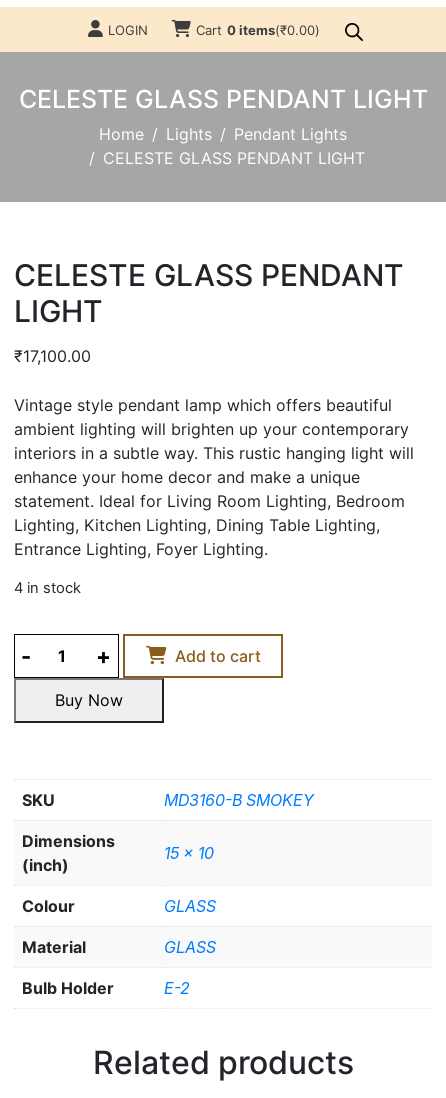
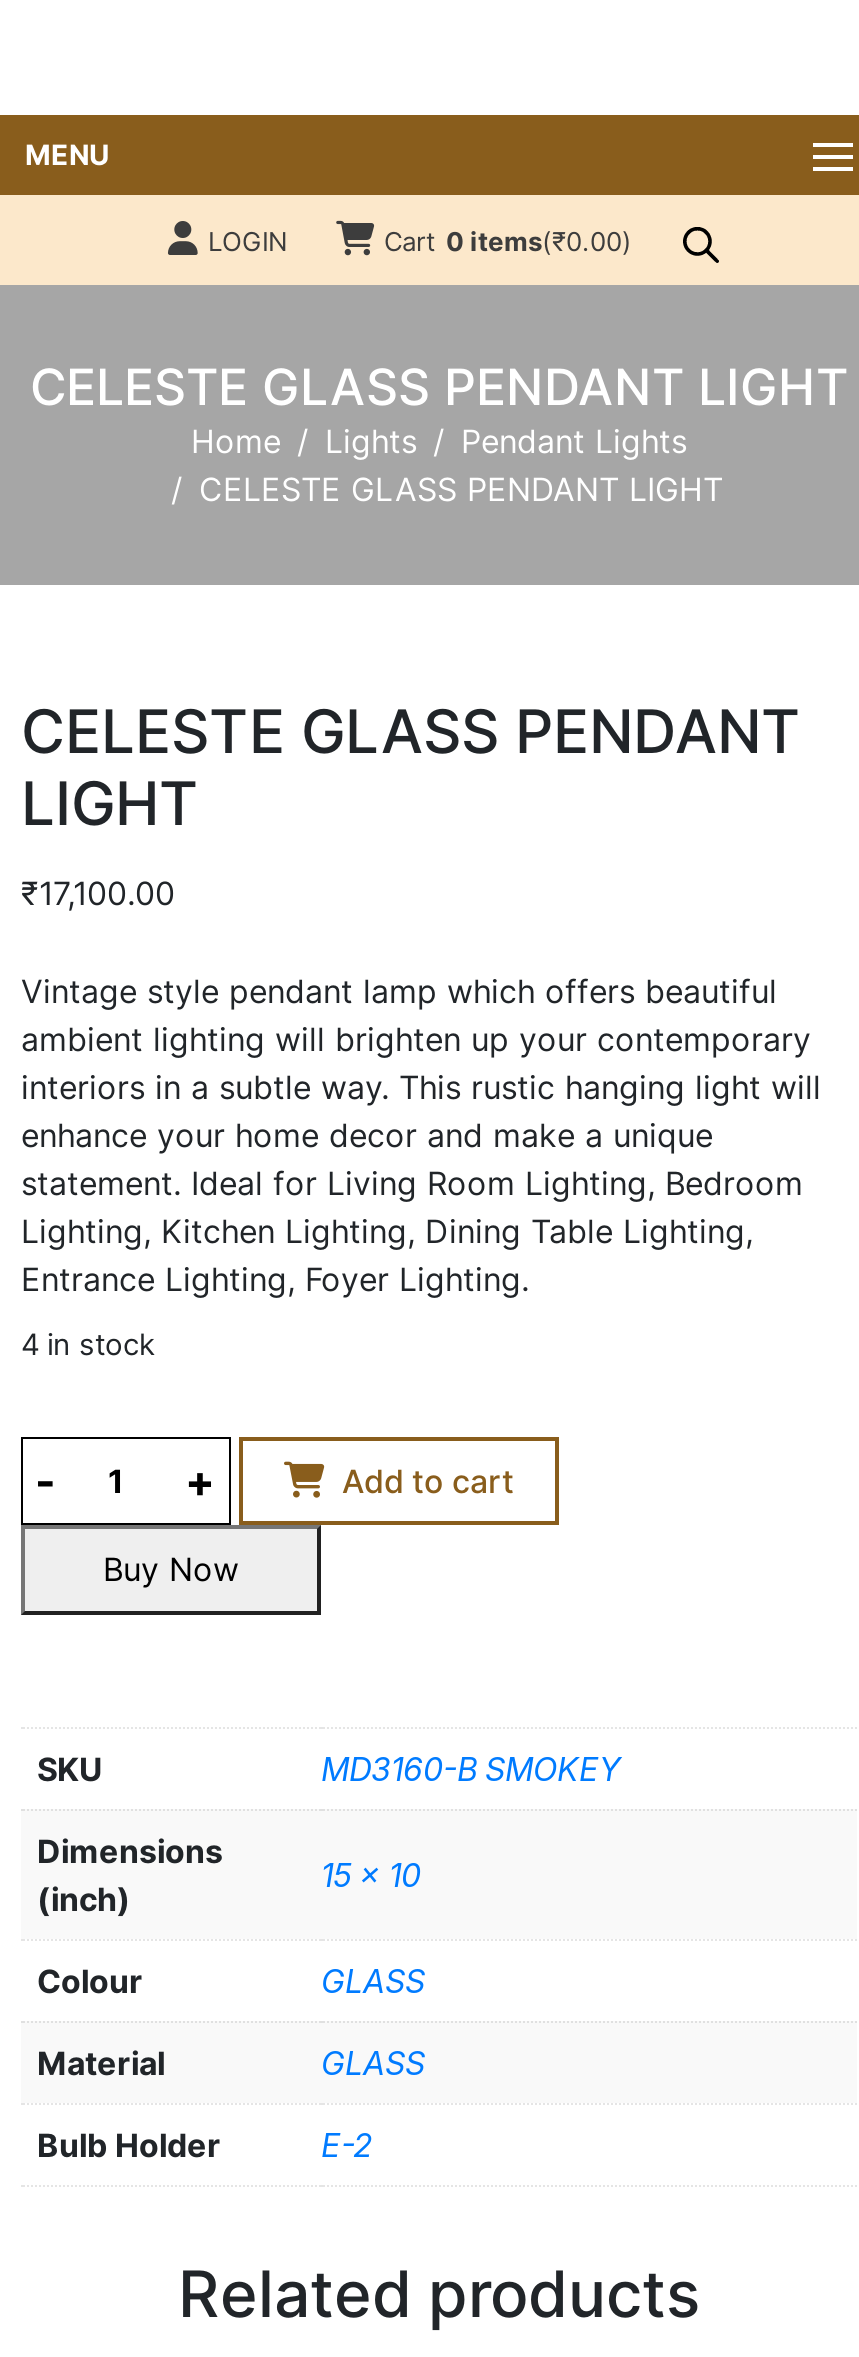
+ MENU
